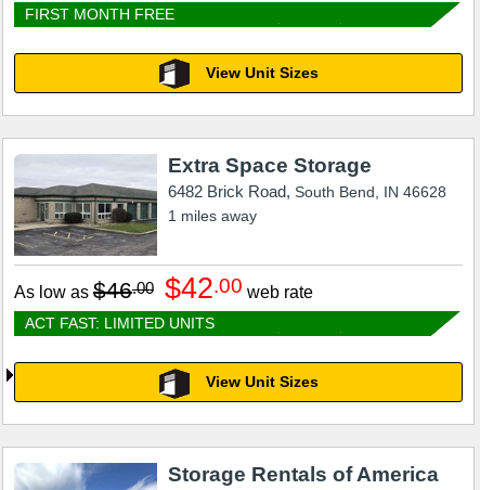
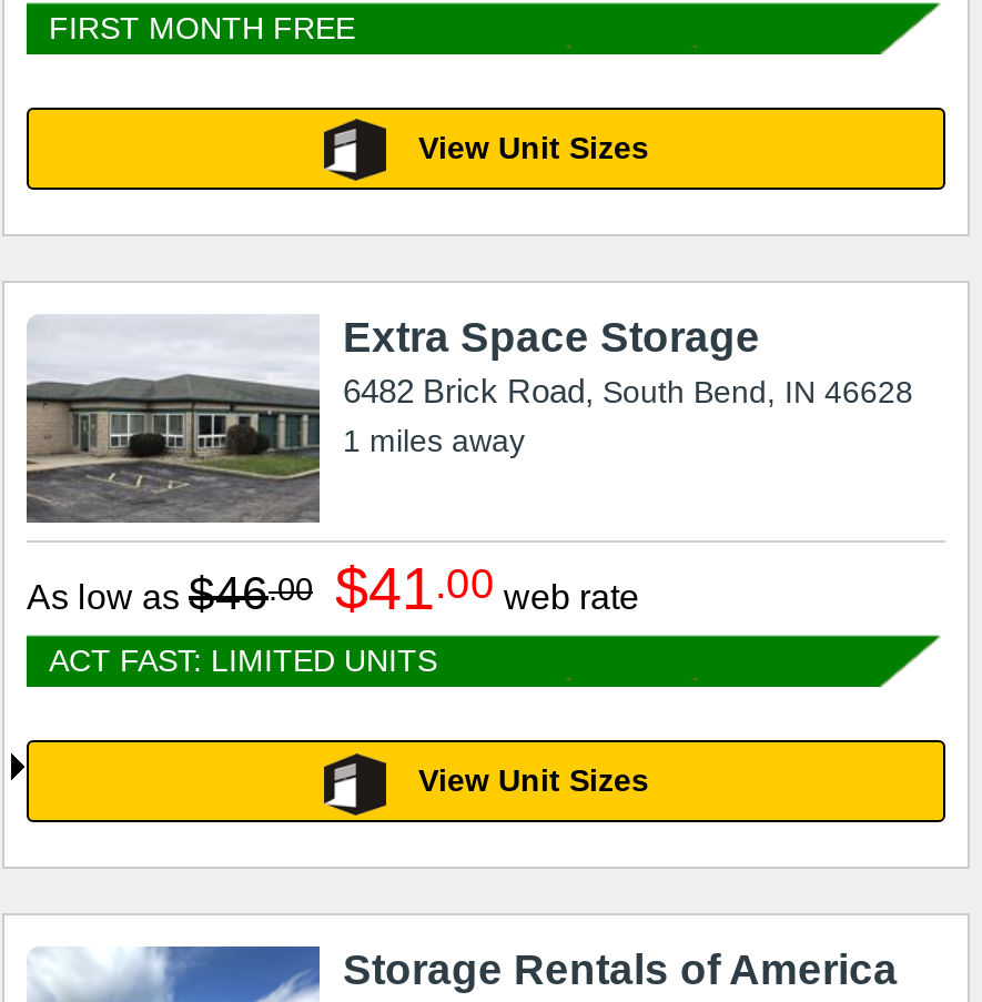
- As low as$46.00 $42.00web rate
+ As low as$46.00 $41.00web rate
